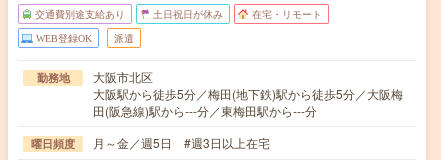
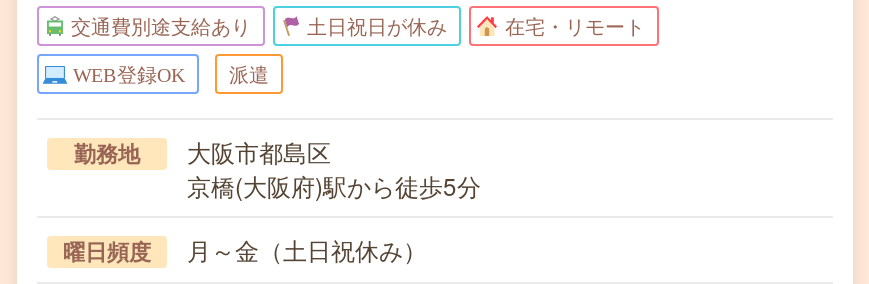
- 大阪市北区
- 大阪駅から徒歩5分／梅田(地下鉄)駅から徒歩5分／大阪梅
- 田(阪急線)駅から---分／東梅田駅から---分
+ 大阪市都島区
+ 京橋(大阪府)駅から徒歩5分

- 月～金／週5日 #週3日以上在宅
+ 月～金（土日祝休み）
